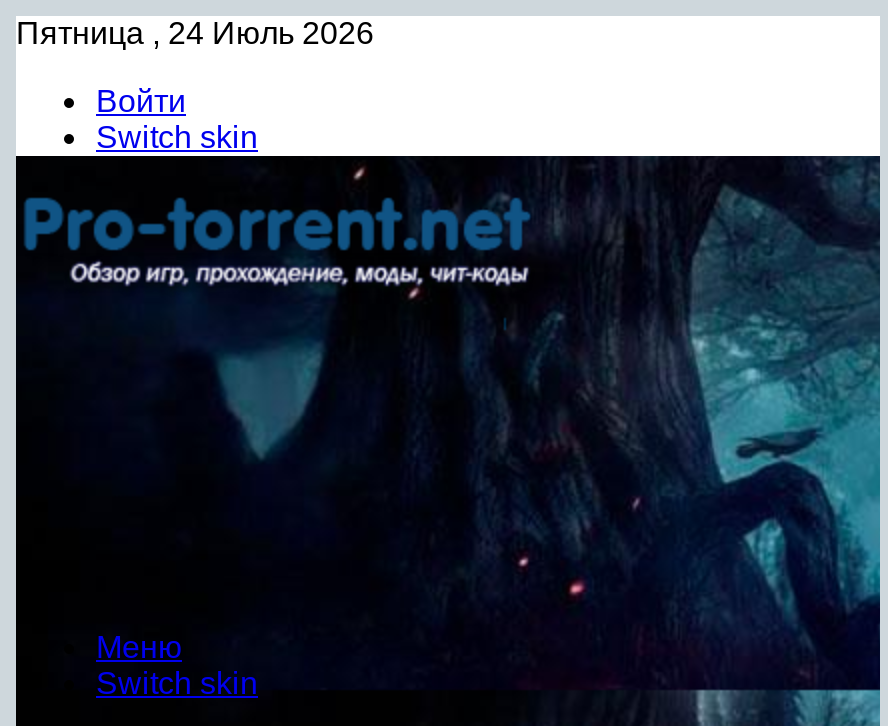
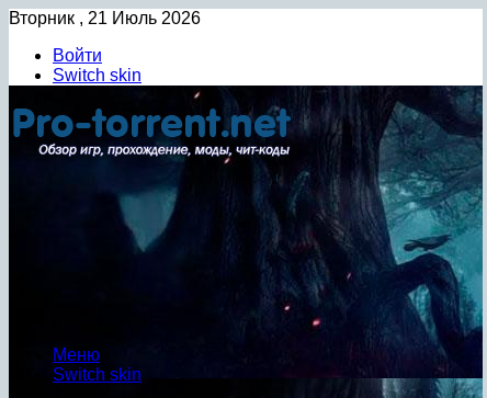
- Пятница , 24 Июль 2026
+ Вторник , 21 Июль 2026
